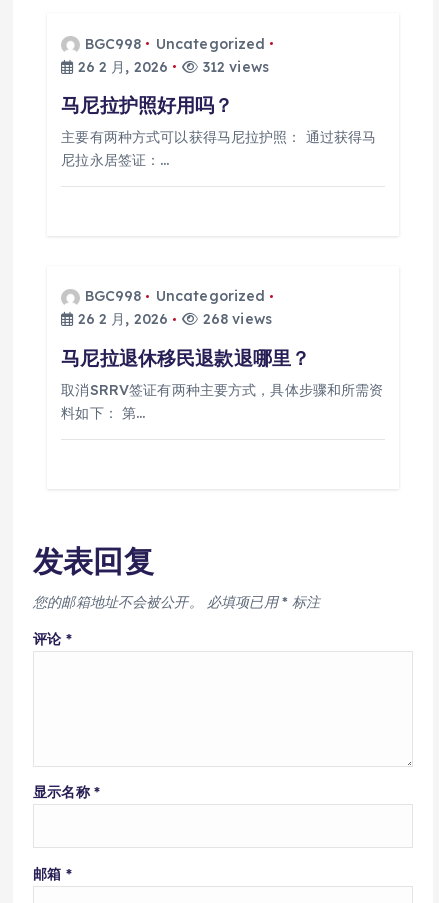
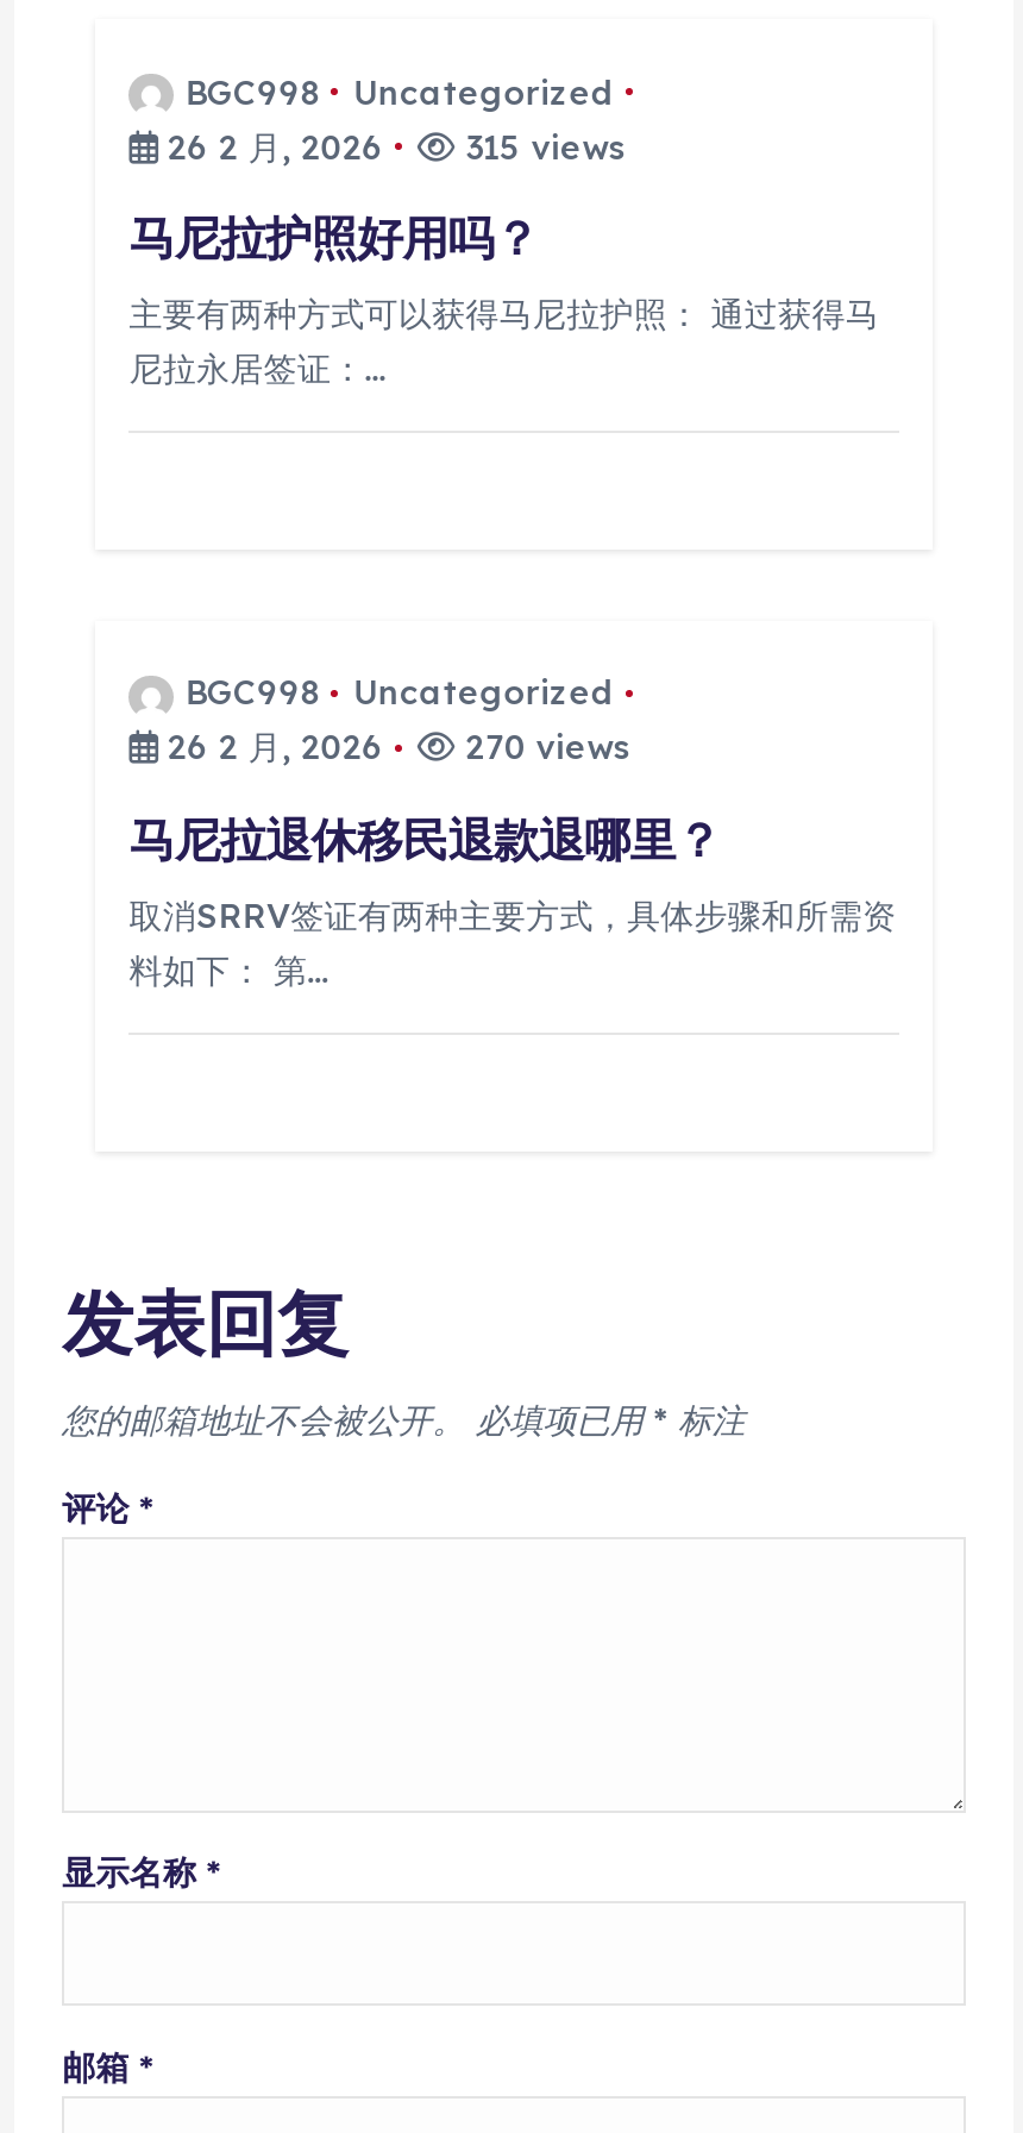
- 312 views
+ 315 views

- 26 2 月, 2026 268 views
+ 26 2 月, 2026 270 views
